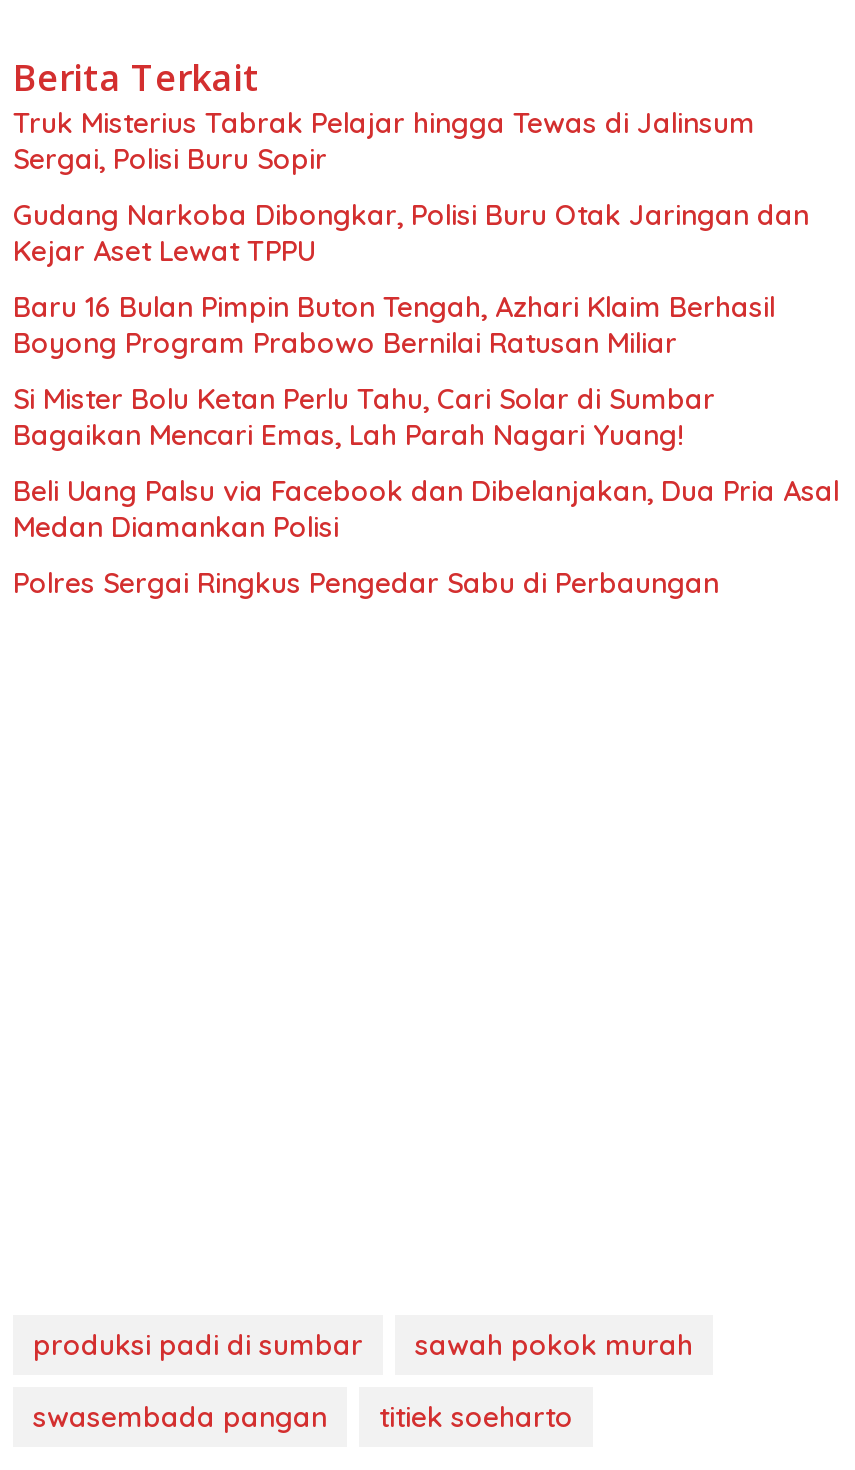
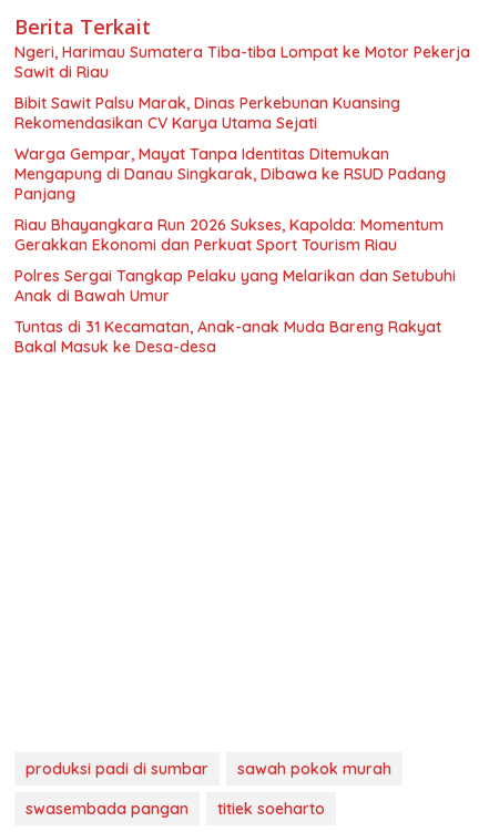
- Truk Misterius Tabrak Pelajar hingga Tewas di Jalinsum
- Sergai, Polisi Buru Sopir
+ Ngeri, Harimau Sumatera Tiba-tiba Lompat ke Motor Pekerja
+ Sawit di Riau

- Gudang Narkoba Dibongkar, Polisi Buru Otak Jaringan dan
- Kejar Aset Lewat TPPU
+ Bibit Sawit Palsu Marak, Dinas Perkebunan Kuansing
+ Rekomendasikan CV Karya Utama Sejati

- Baru 16 Bulan Pimpin Buton Tengah, Azhari Klaim Berhasil
- Boyong Program Prabowo Bernilai Ratusan Miliar
+ Warga Gempar, Mayat Tanpa Identitas Ditemukan
+ Mengapung di Danau Singkarak, Dibawa ke RSUD Padang
+ Panjang

- Si Mister Bolu Ketan Perlu Tahu, Cari Solar di Sumbar
- Bagaikan Mencari Emas, Lah Parah Nagari Yuang!
+ Riau Bhayangkara Run 2026 Sukses, Kapolda: Momentum
+ Gerakkan Ekonomi dan Perkuat Sport Tourism Riau

- Beli Uang Palsu via Facebook dan Dibelanjakan, Dua Pria Asal
- Medan Diamankan Polisi
+ Polres Sergai Tangkap Pelaku yang Melarikan dan Setubuhi
+ Anak di Bawah Umur

- Polres Sergai Ringkus Pengedar Sabu di Perbaungan
+ Tuntas di 31 Kecamatan, Anak-anak Muda Bareng Rakyat
+ Bakal Masuk ke Desa-desa
